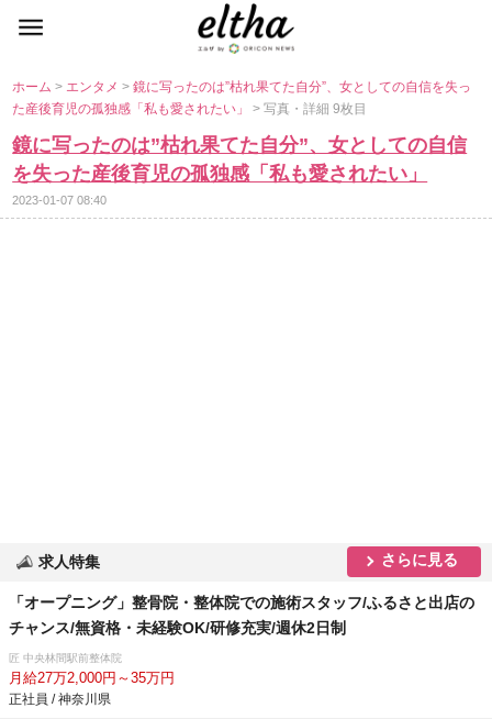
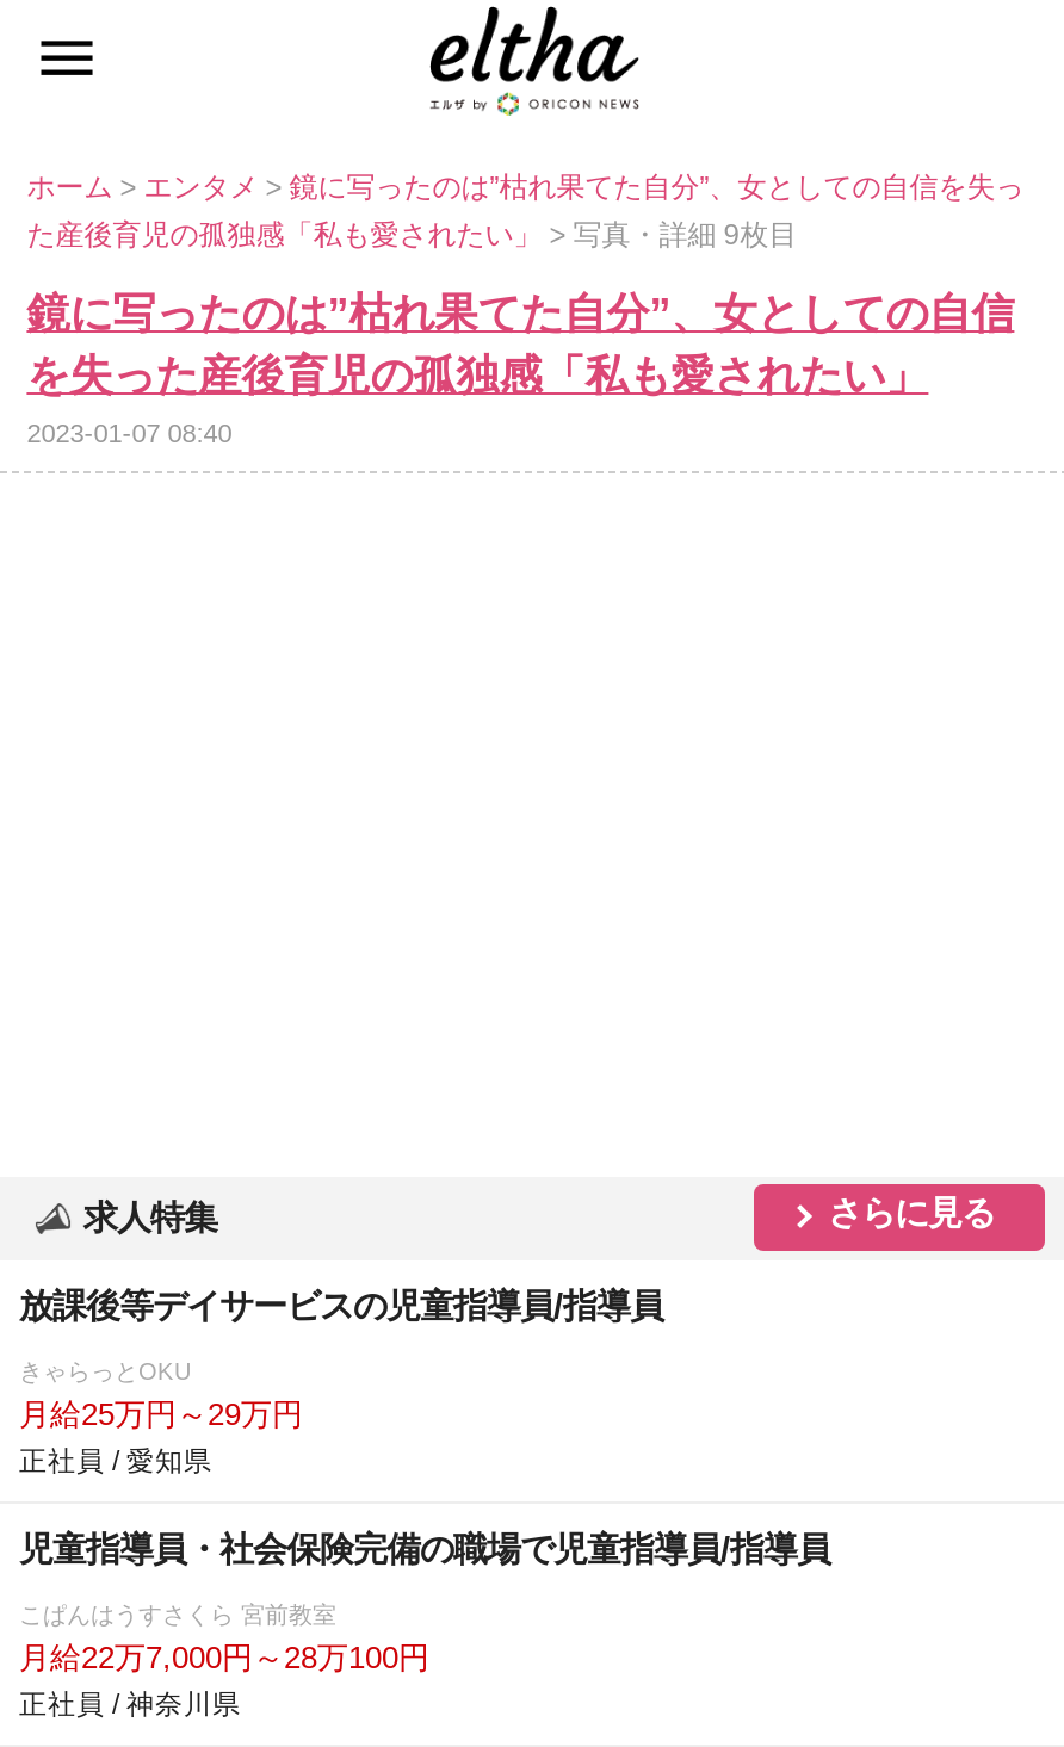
- 「オープニング」整骨院・整体院での施術スタッフ/ふるさと出店の
- チャンス/無資格・未経験OK/研修充実/週休2日制
- 匠 中央林間駅前整体院
- 月給27万2,000円～35万円
+ 放課後等デイサービスの児童指導員/指導員
+ きゃらっとOKU
+ 月給25万円～29万円
+ 正社員 / 愛知県
+ 児童指導員・社会保険完備の職場で児童指導員/指導員
+ こぱんはうすさくら 宮前教室
+ 月給22万7,000円～28万100円
